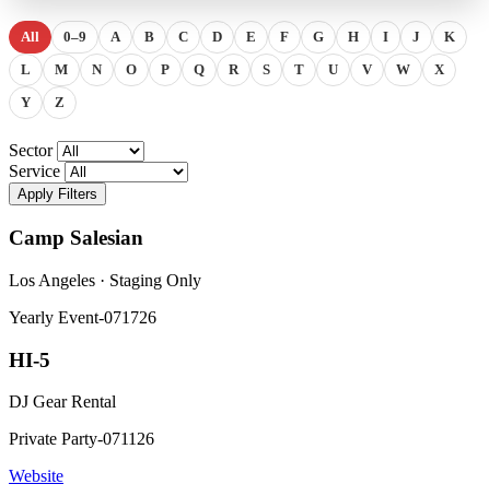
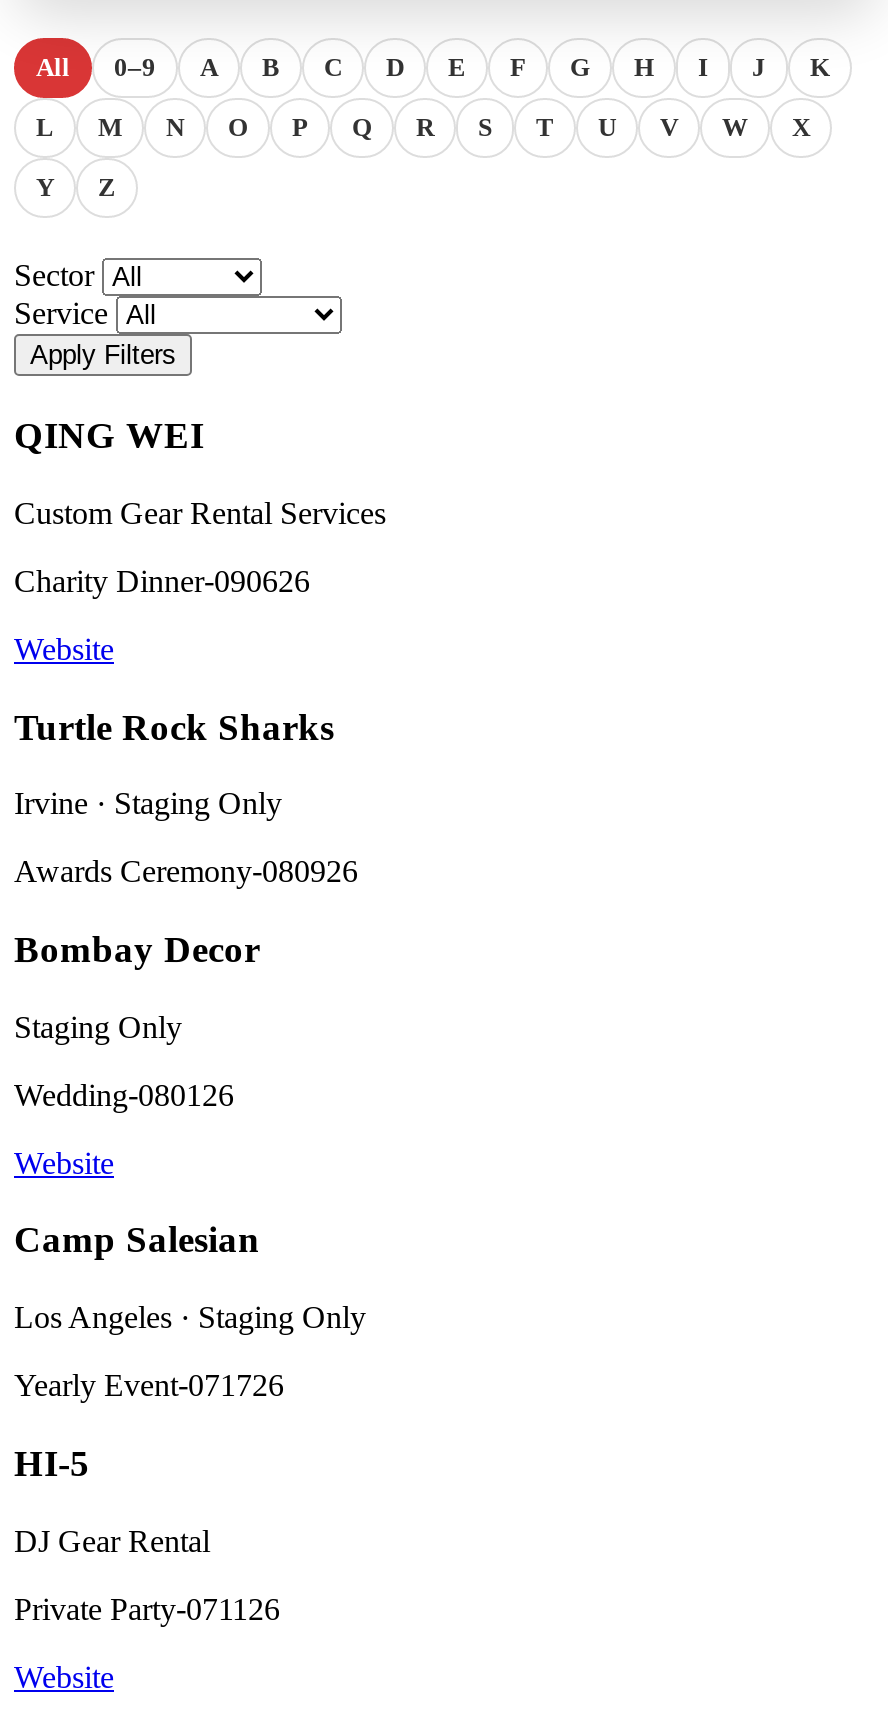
+ QING WEI
+ Custom Gear Rental Services
+ Charity Dinner-090626
+ Website
+ Turtle Rock Sharks
+ Irvine · Staging Only
+ Awards Ceremony-080926
+ Bombay Decor
+ Staging Only
+ Wedding-080126
+ Website
